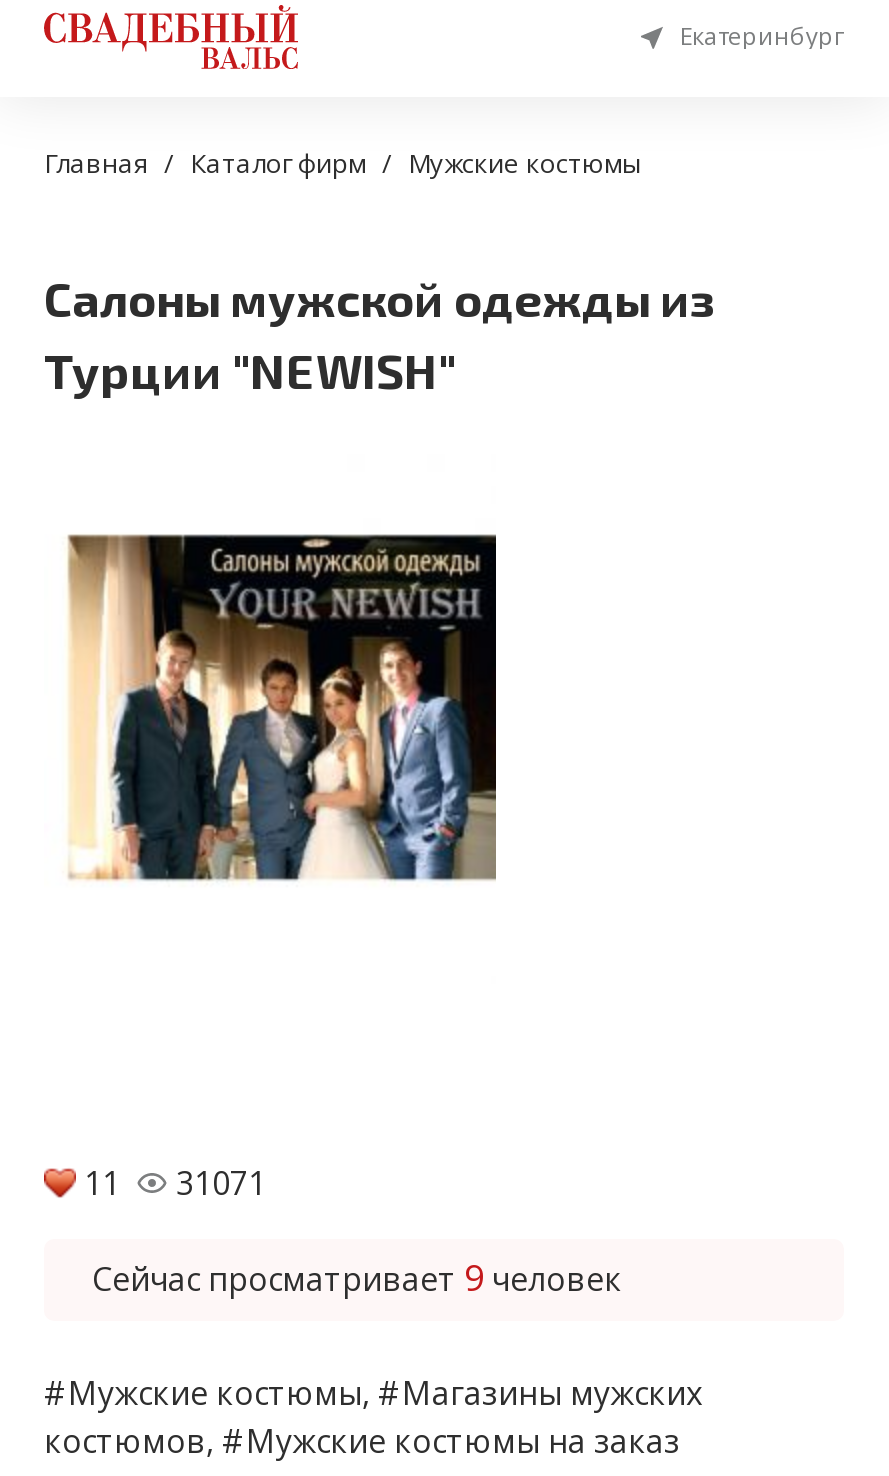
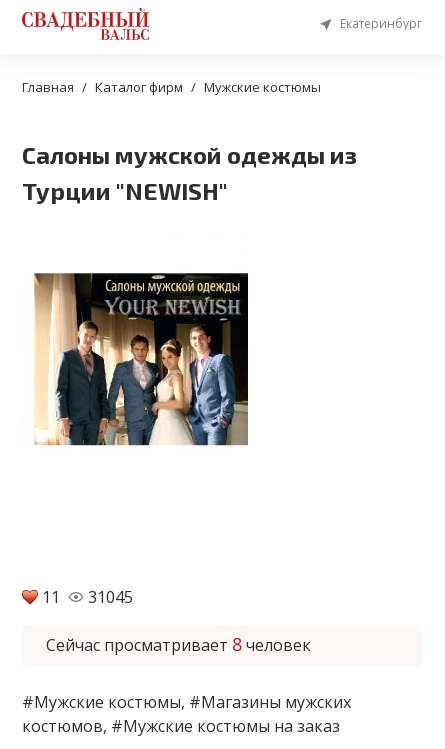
- 11 31071
+ 11 31045

- Сейчас просматривает 9 человек
+ Сейчас просматривает 8 человек
